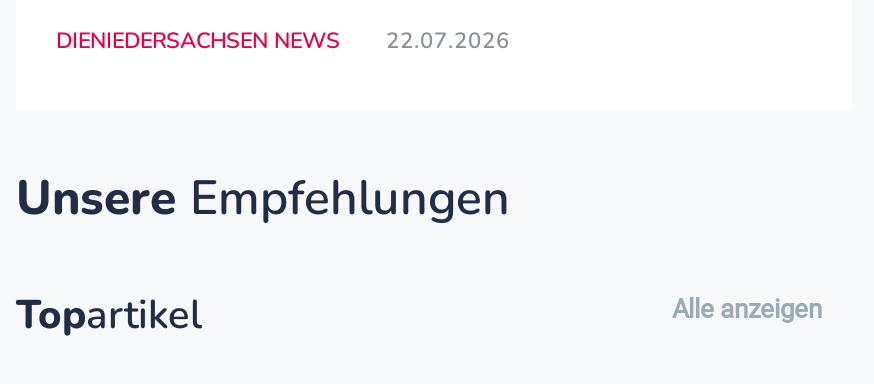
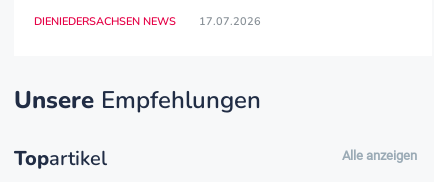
- DIENIEDERSACHSEN NEWS 22.07.2026
+ DIENIEDERSACHSEN NEWS 17.07.2026
